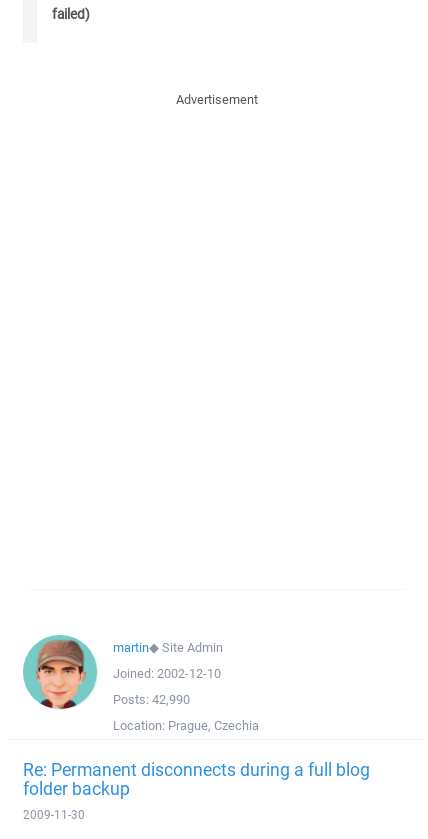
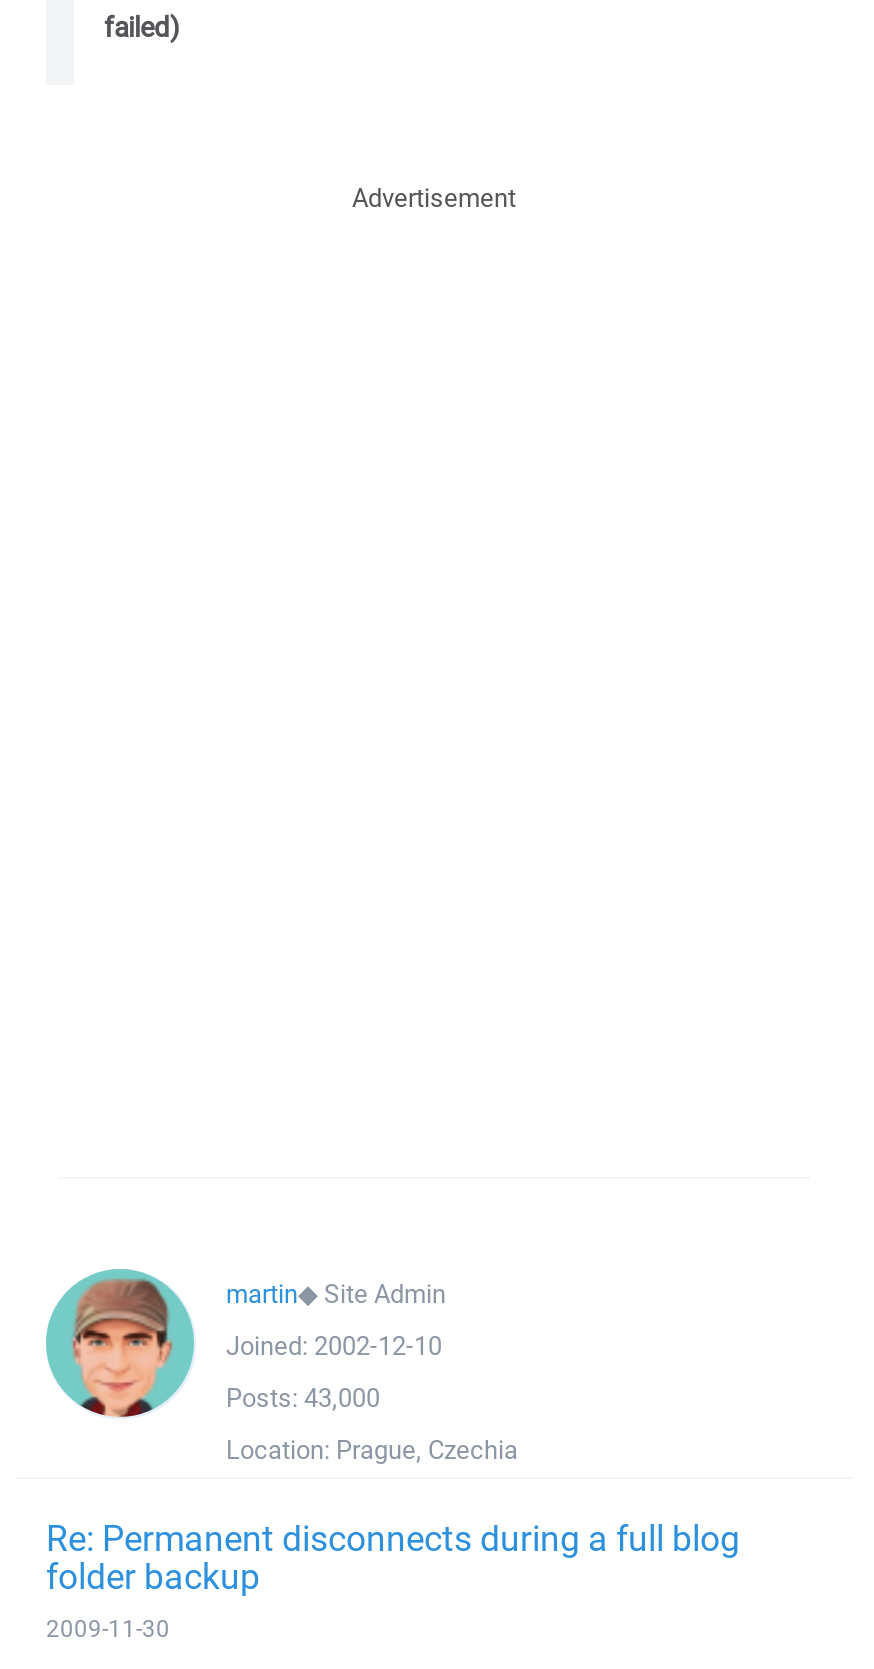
- Posts: 42,990
+ Posts: 43,000
